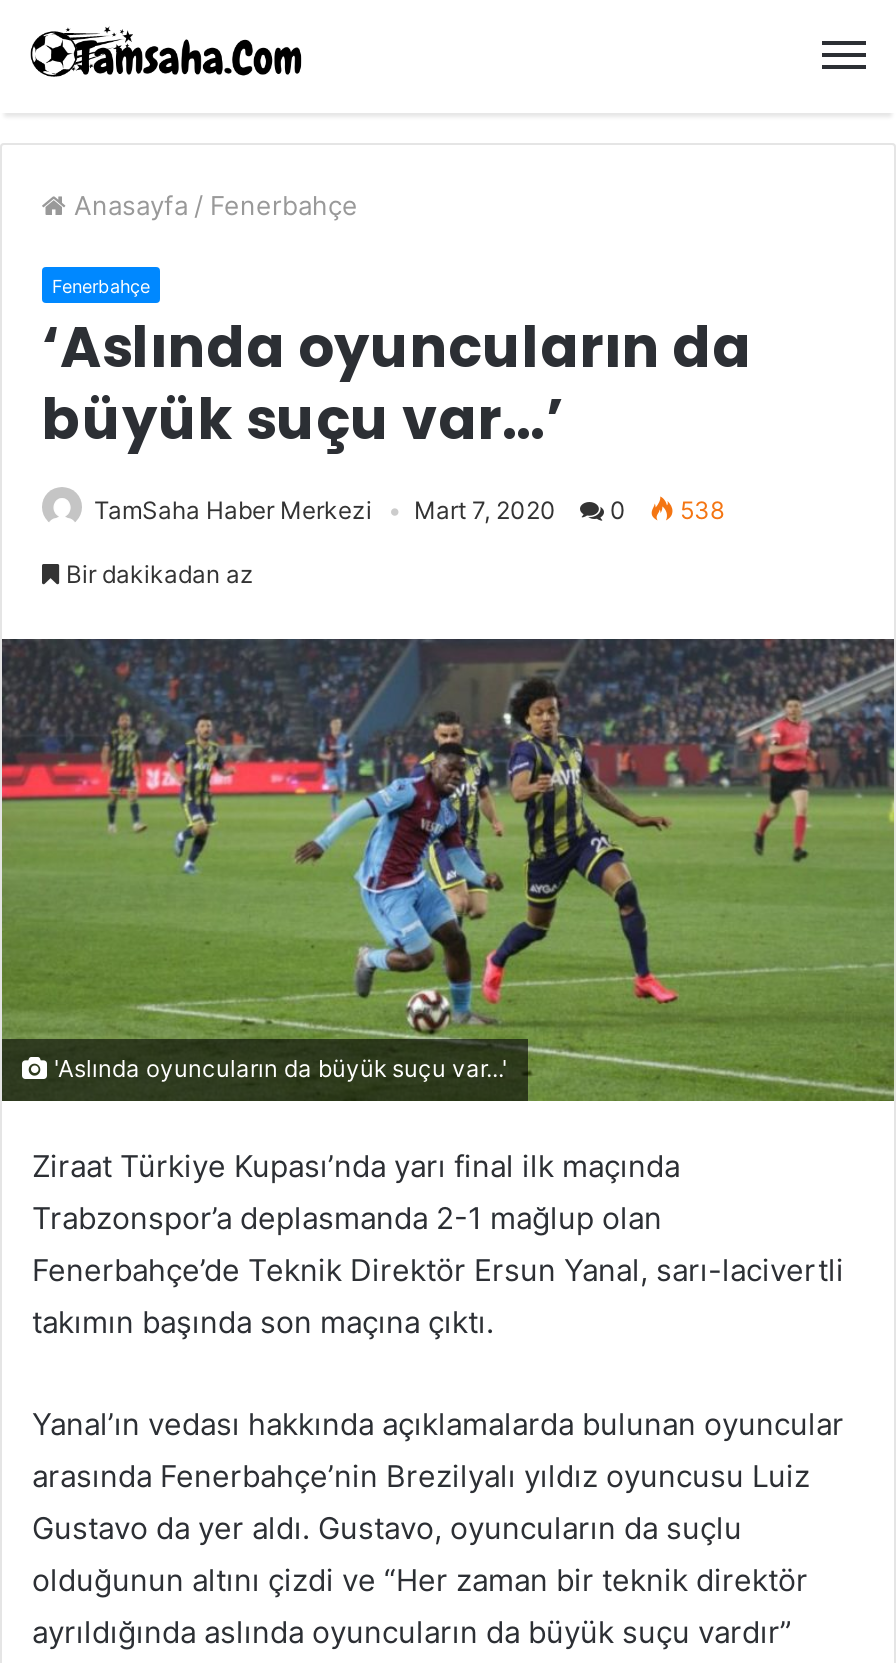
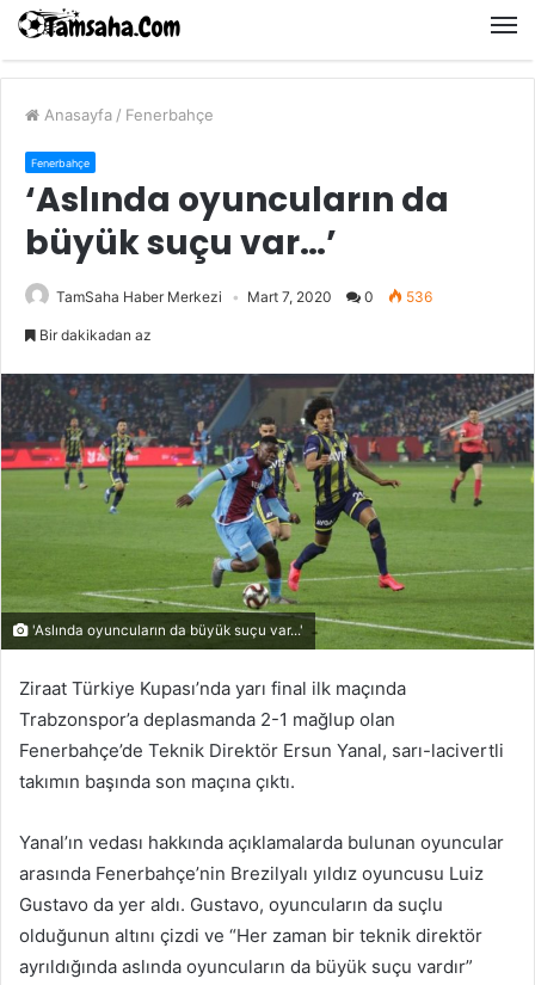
- TamSaha Haber Merkezi Mart 7, 2020 0 538
+ TamSaha Haber Merkezi Mart 7, 2020 0 536
